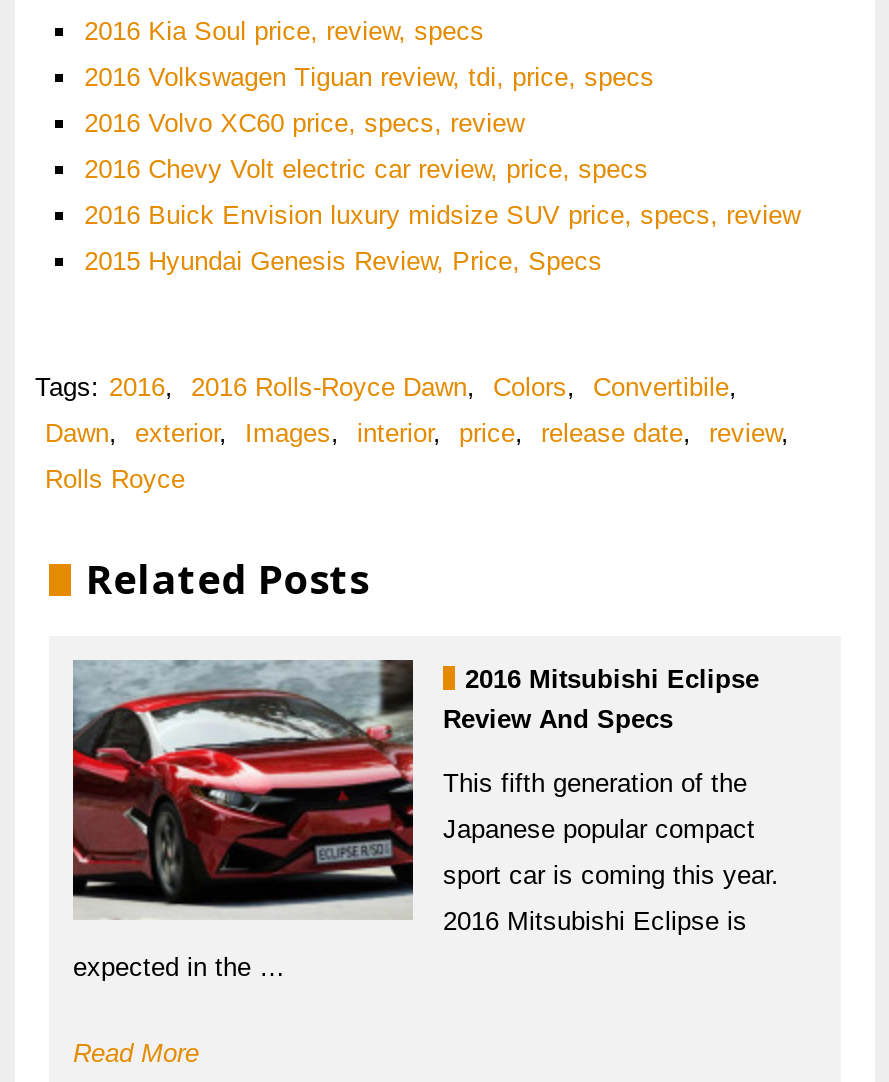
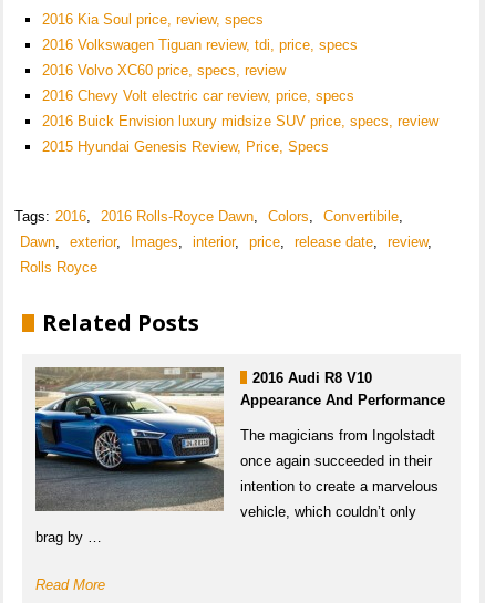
- [image]
- 2016 Mitsubishi Eclipse
- Review And Specs
+ [image]
+ 2016 Audi R8 V10
+ Appearance And Performance

- This fifth generation of the
+ The magicians from Ingolstadt

- Japanese popular compact
+ once again succeeded in their

- sport car is coming this year.
+ intention to create a marvelous

- 2016 Mitsubishi Eclipse is
+ vehicle, which couldn’t only

- expected in the …
+ brag by …
